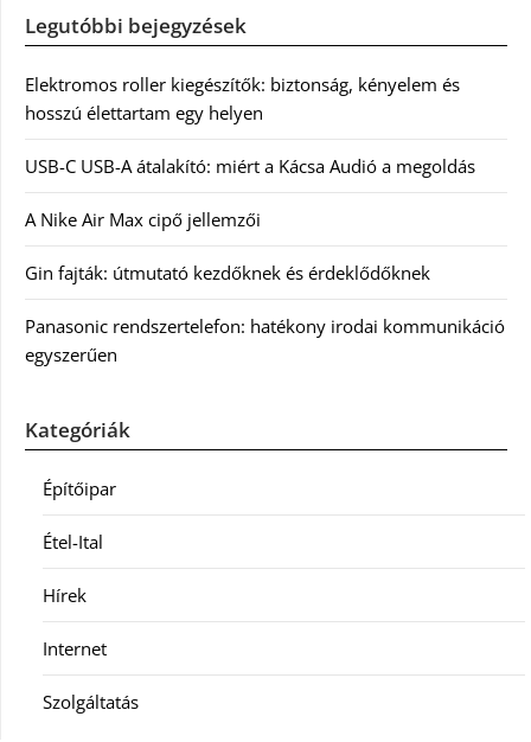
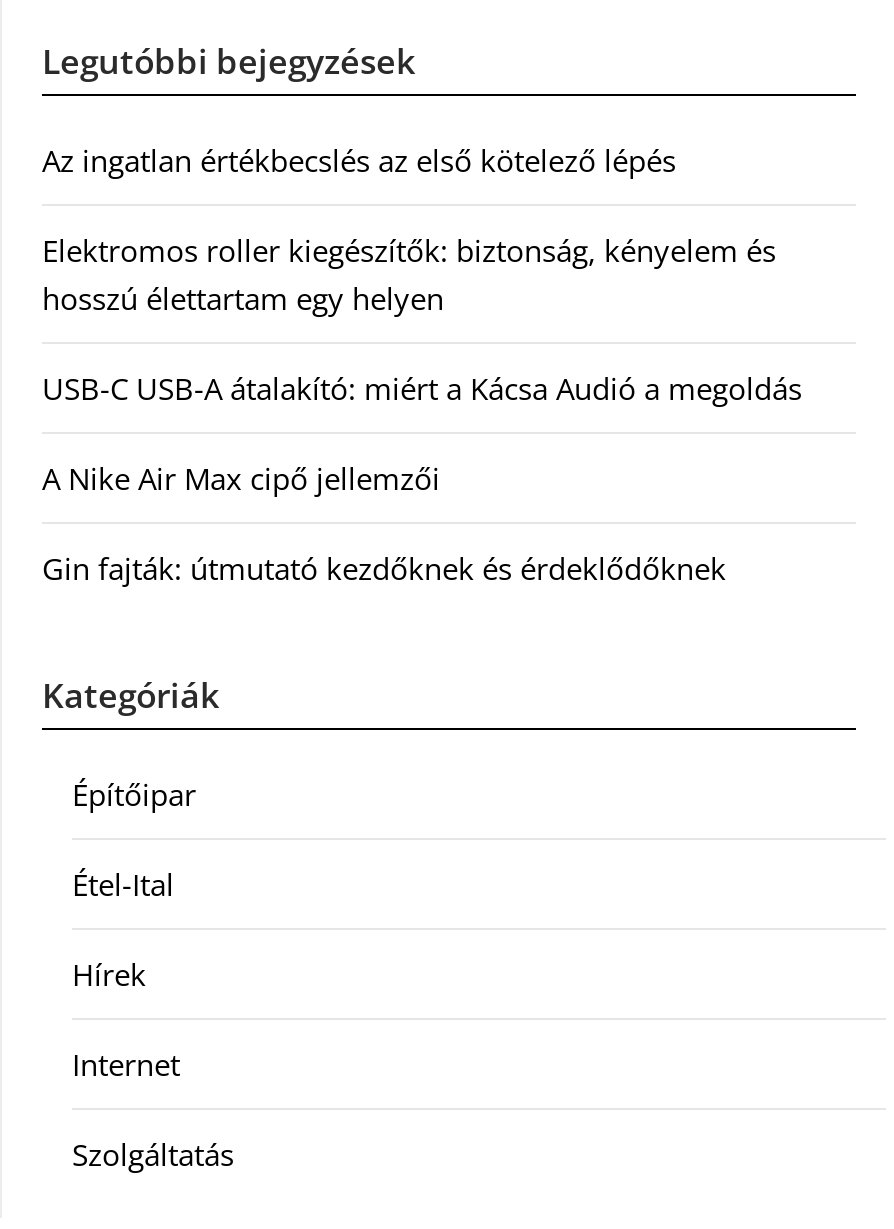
+ Az ingatlan értékbecslés az első kötelező lépés

moved down: Elektromos roller kiegészítők: biztonság, kényelem és | hosszú élettartam egy helyen | USB-C USB-A átalakító: miért a Kácsa Audió a megoldás | A Nike Air Max cipő jellemzői | Gin fajták: útmutató kezdőknek és érdeklődőknek

- Panasonic rendszertelefon: hatékony irodai kommunikáció
- egyszerűen
